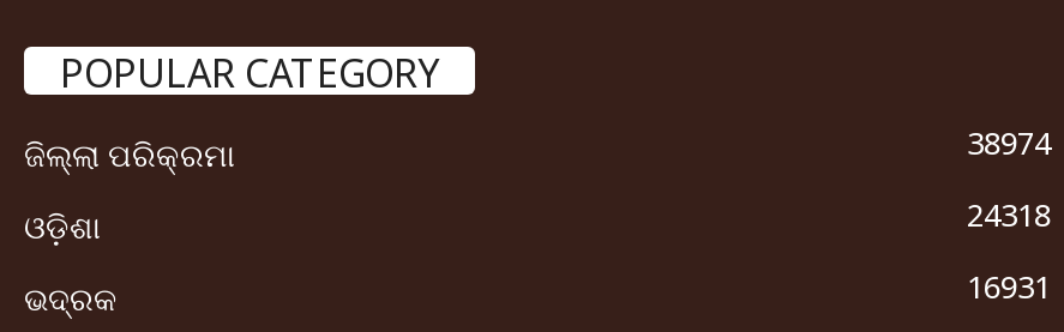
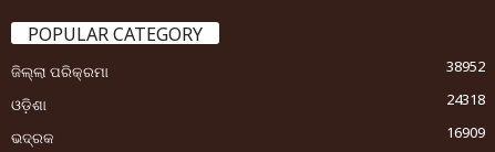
- 38974
+ 38952

- 16931
+ 16909
